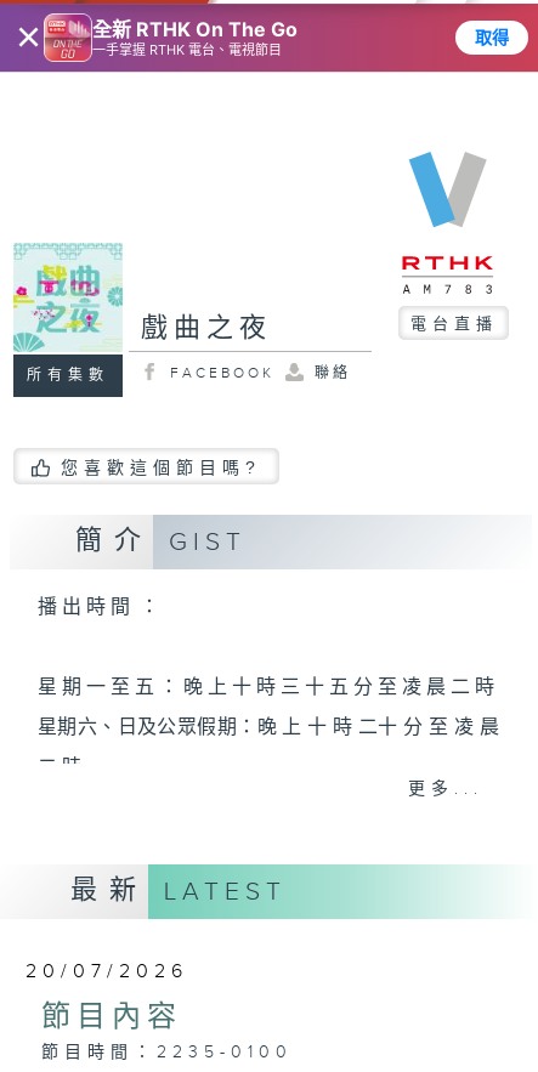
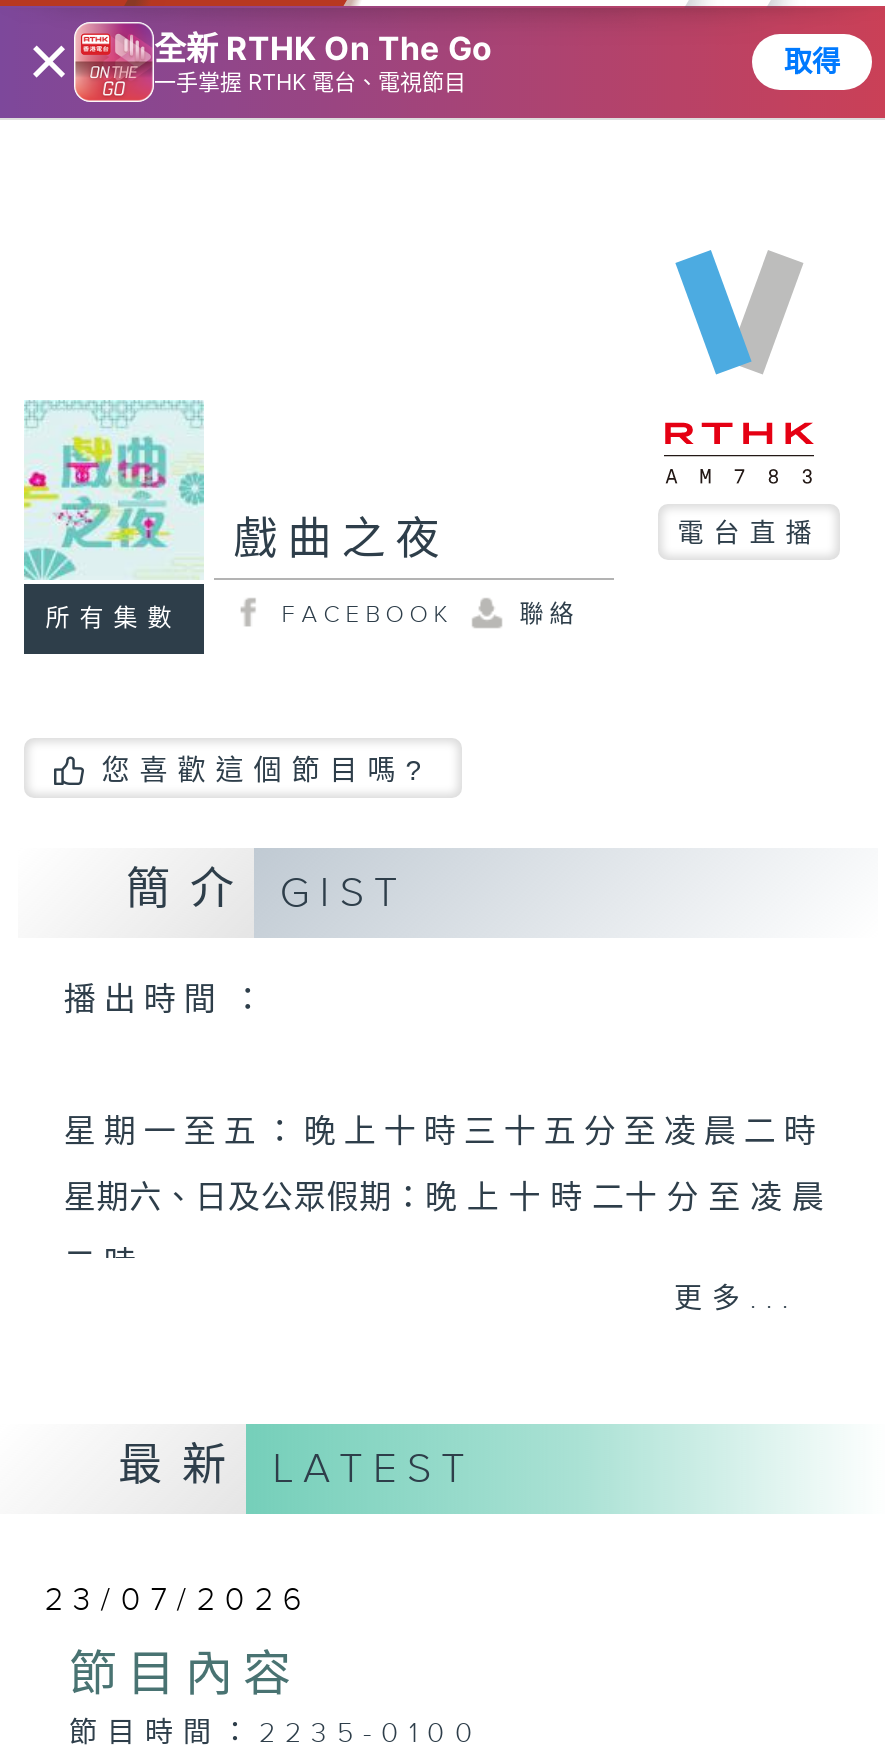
- 20/07/2026
+ 23/07/2026
